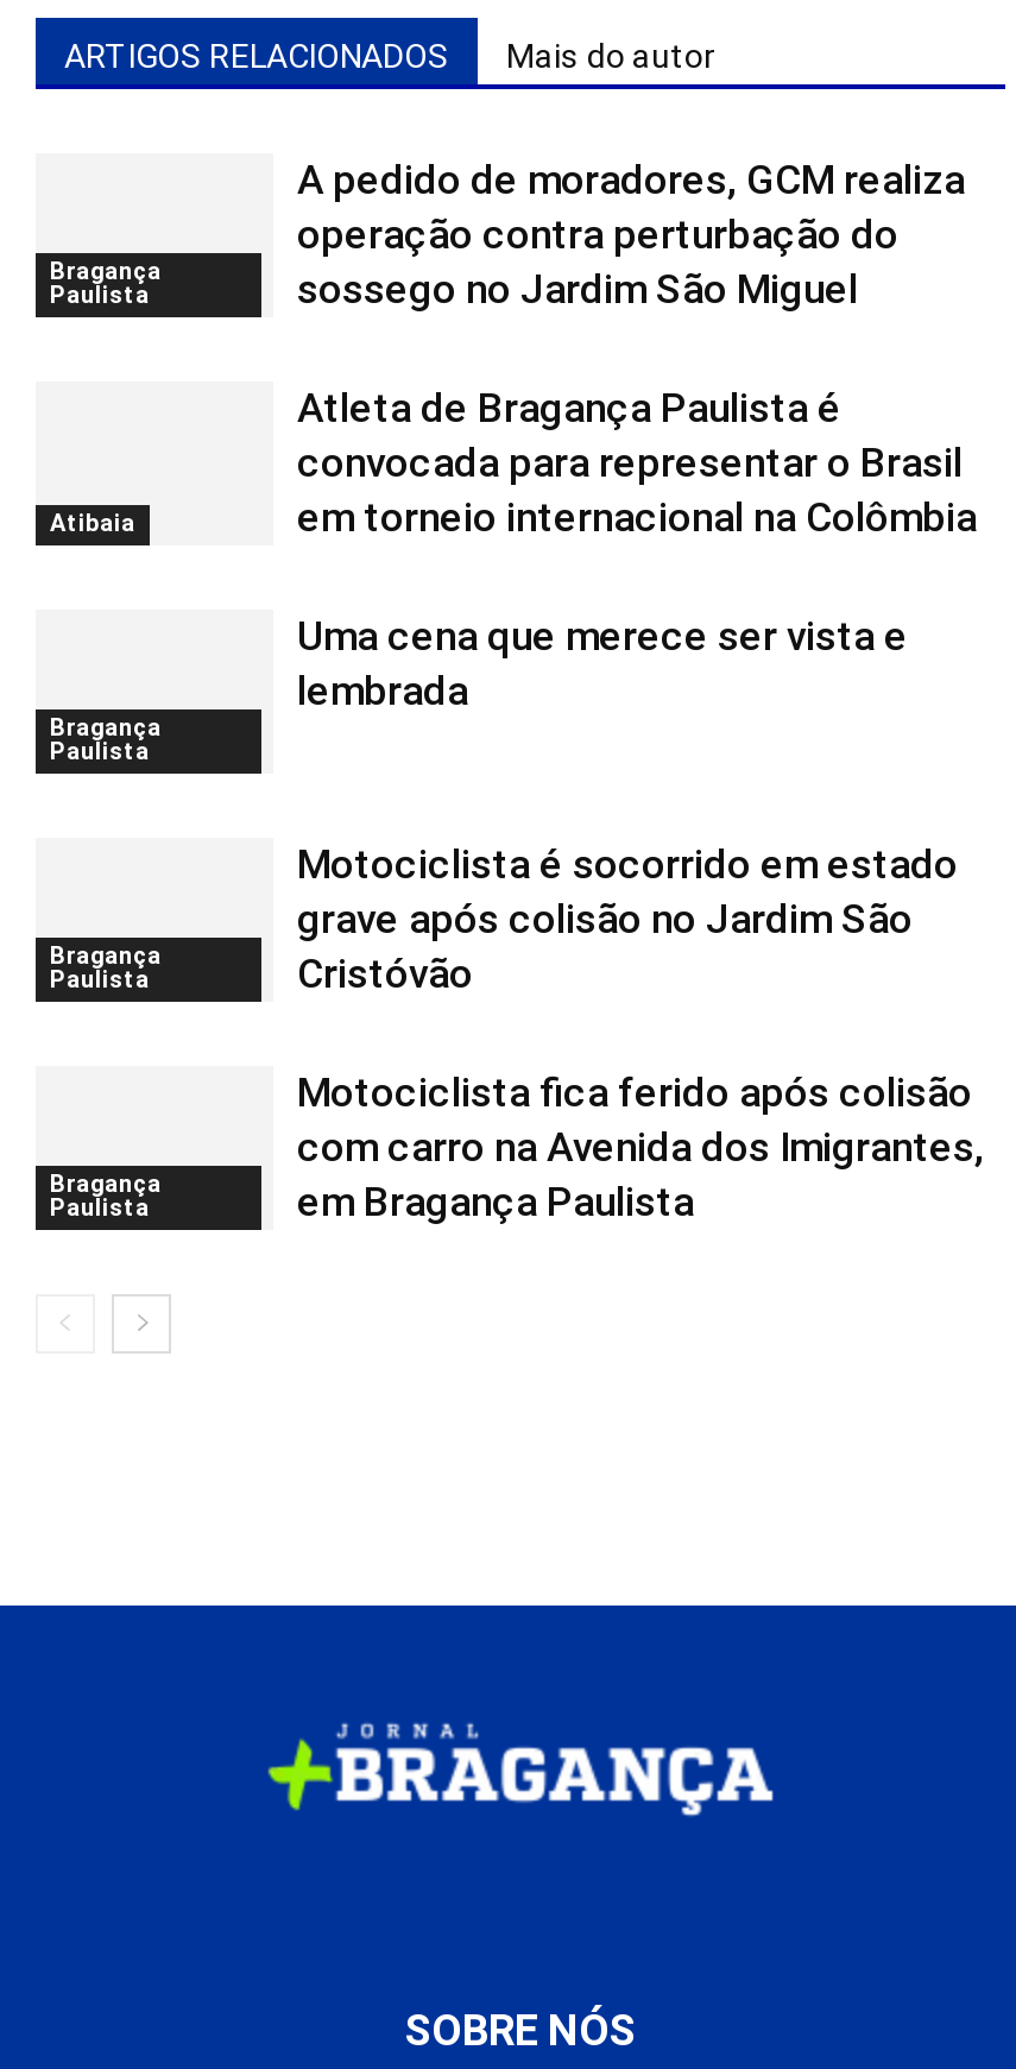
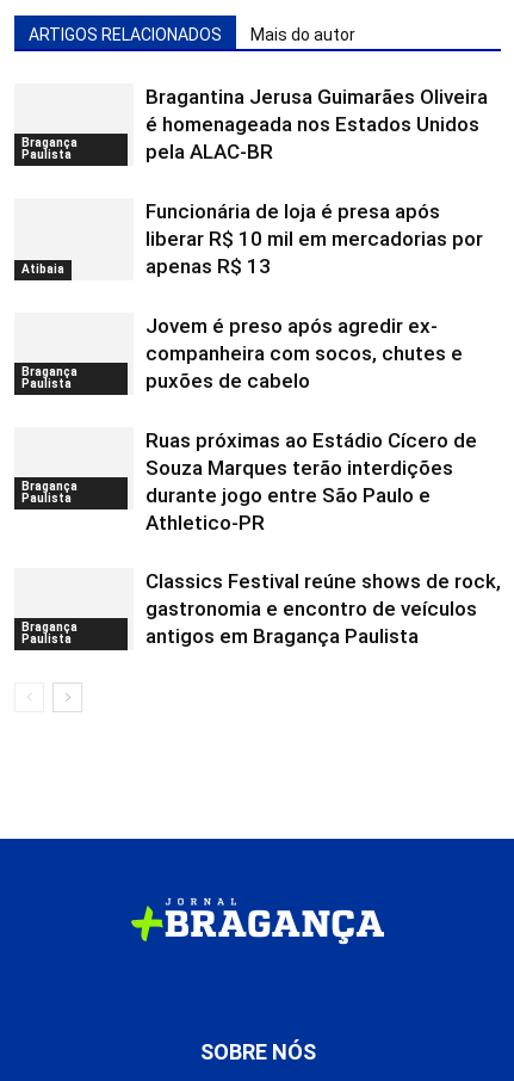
- A pedido de moradores, GCM realiza
- operação contra perturbação do
- sossego no Jardim São Miguel
+ Bragantina Jerusa Guimarães Oliveira
+ é homenageada nos Estados Unidos
+ pela ALAC-BR

- Atleta de Bragança Paulista é
- convocada para representar o Brasil
- em torneio internacional na Colômbia
+ Funcionária de loja é presa após
+ liberar R$ 10 mil em mercadorias por
+ apenas R$ 13

- Uma cena que merece ser vista e
- lembrada
+ Jovem é preso após agredir ex-
+ companheira com socos, chutes e
+ puxões de cabelo

- Motociclista é socorrido em estado
- grave após colisão no Jardim São
- Cristóvão
+ Ruas próximas ao Estádio Cícero de
+ Souza Marques terão interdições
+ durante jogo entre São Paulo e
+ Athletico-PR

- Motociclista fica ferido após colisão
- com carro na Avenida dos Imigrantes,
- em Bragança Paulista
+ Classics Festival reúne shows de rock,
+ gastronomia e encontro de veículos
+ antigos em Bragança Paulista
